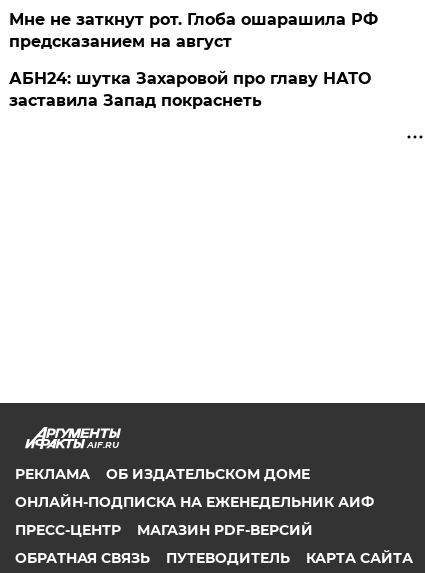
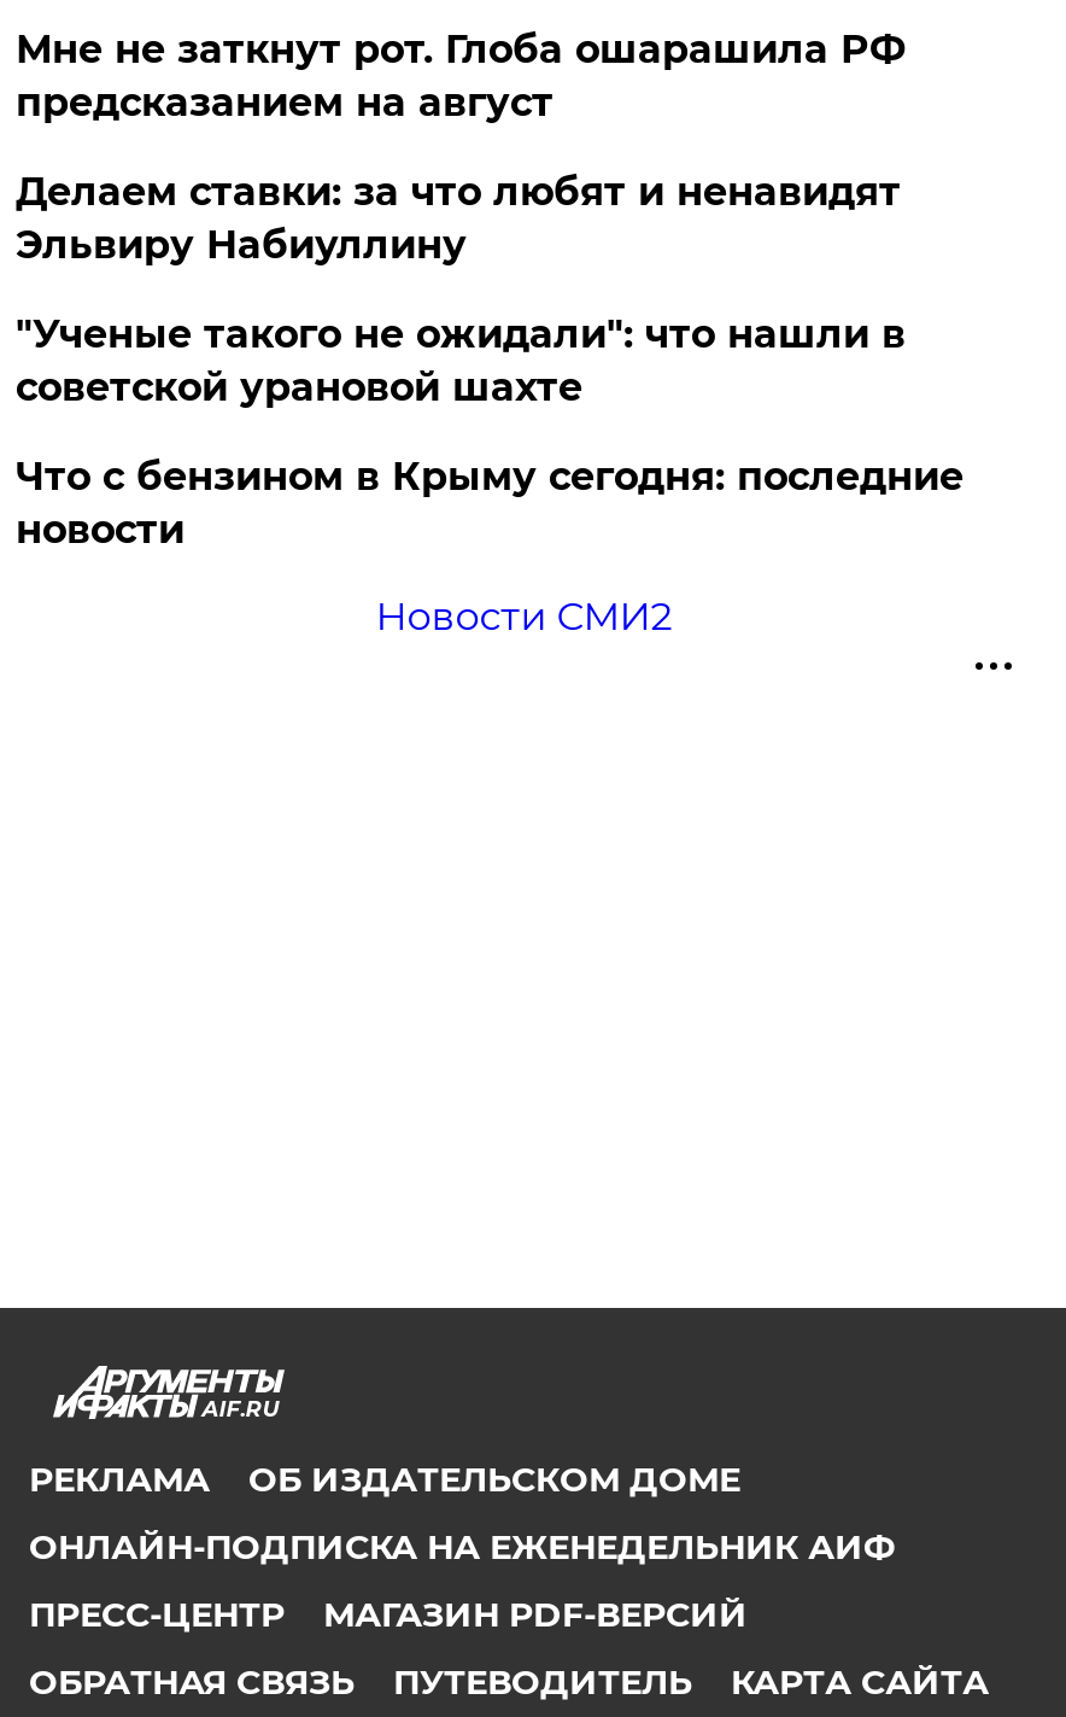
- АБН24: шутка Захаровой про главу НАТО
- заставила Запад покраснеть
+ Делаем ставки: за что любят и ненавидят
+ Эльвиру Набиуллину
+ "Ученые такого не ожидали": что нашли в
+ советской урановой шахте
+ Что с бензином в Крыму сегодня: последние
+ новости
+ Новости СМИ2
